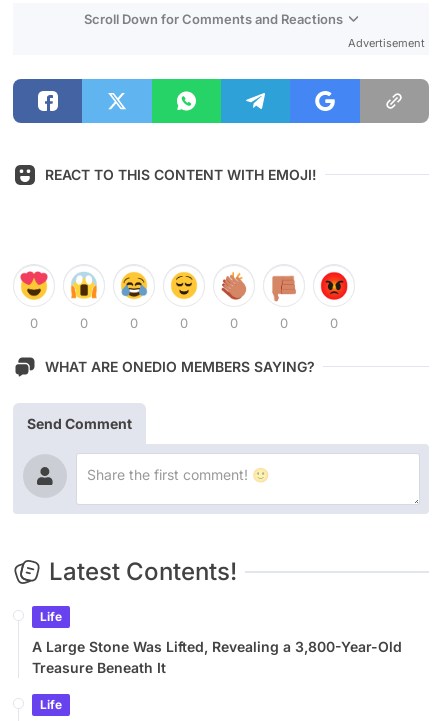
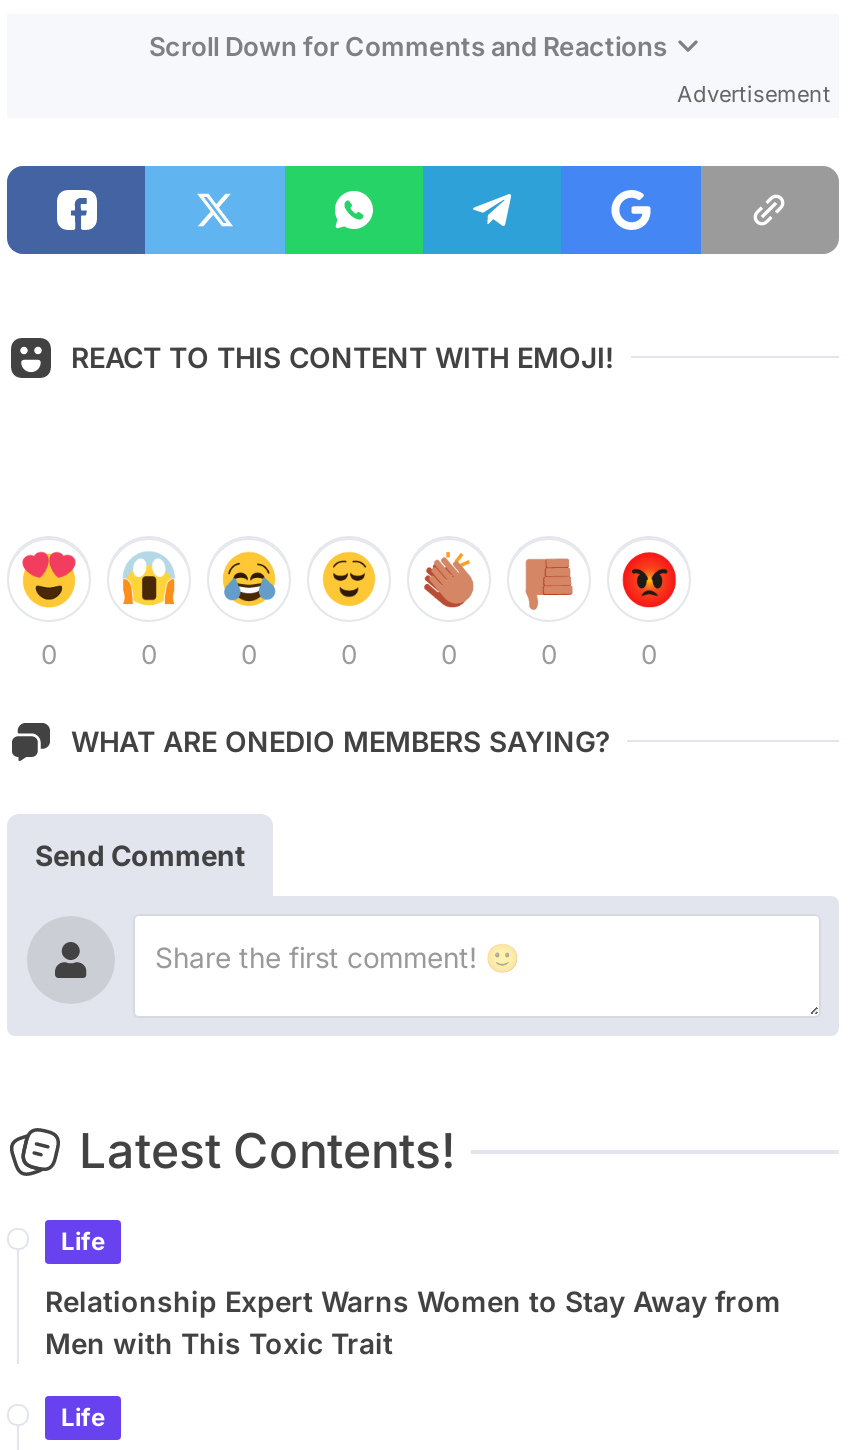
- A Large Stone Was Lifted, Revealing a 3,800-Year-Old
- Treasure Beneath It
+ Relationship Expert Warns Women to Stay Away from
+ Men with This Toxic Trait
